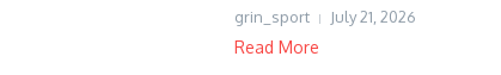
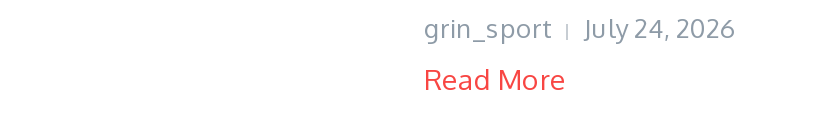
- grin_sport July 21, 2026
+ grin_sport July 24, 2026
